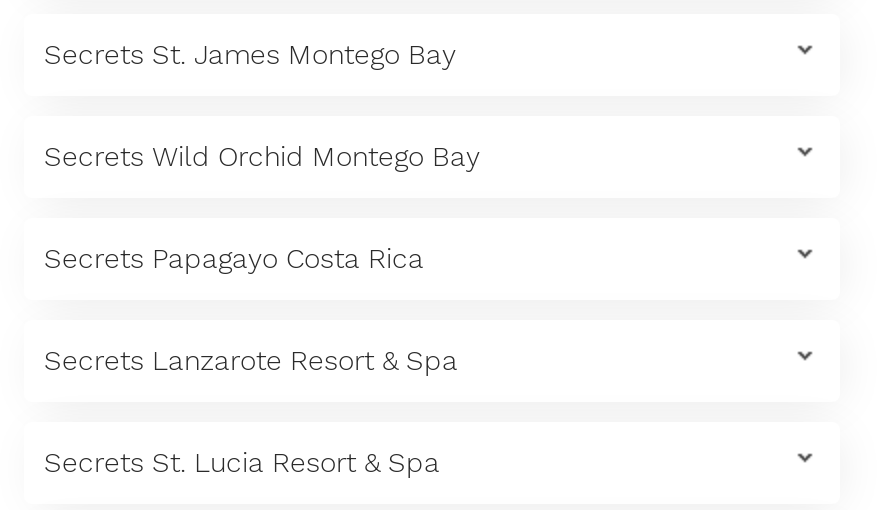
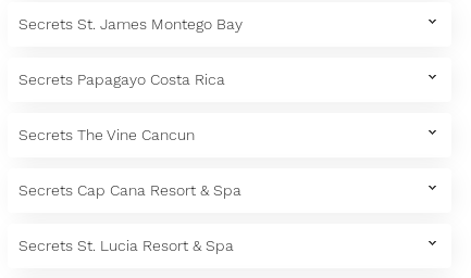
- Secrets Wild Orchid Montego Bay

moved up: Secrets Papagayo Costa Rica

- Secrets Lanzarote Resort & Spa
+ Secrets The Vine Cancun
+ Secrets Cap Cana Resort & Spa
